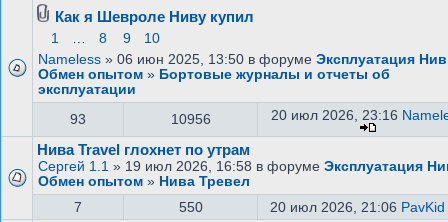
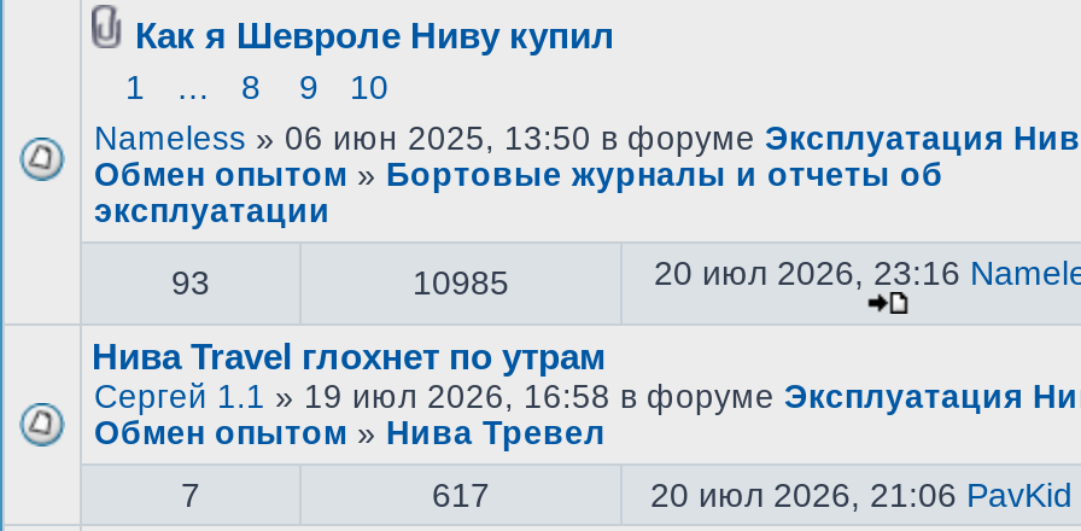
- 10956
+ 10985

- 550
+ 617
